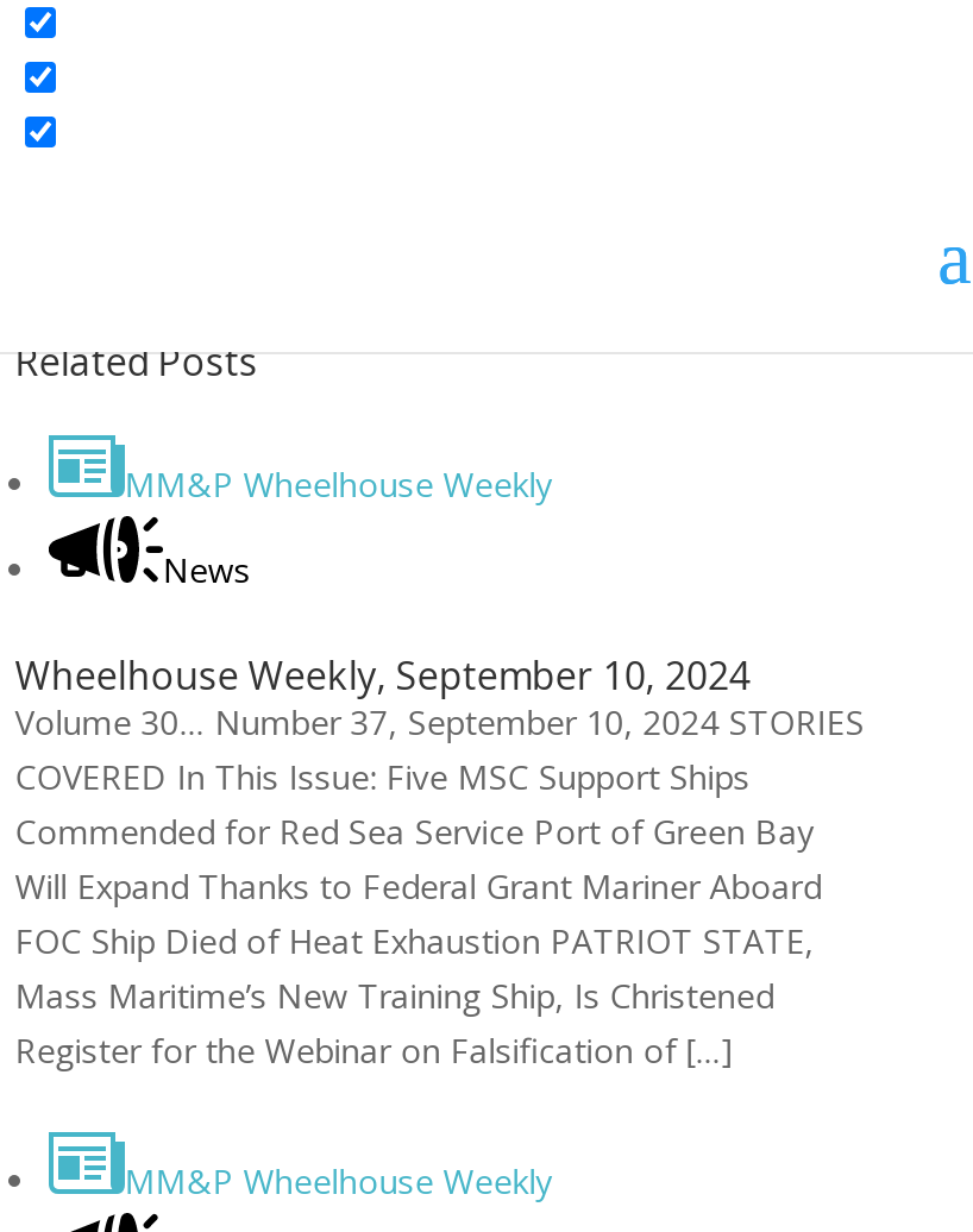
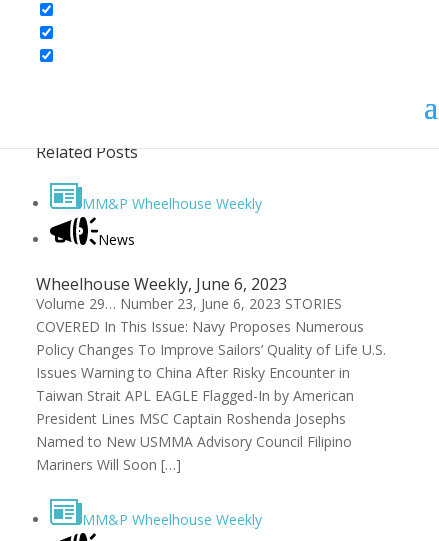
- Wheelhouse Weekly, September 10, 2024
- Volume 30… Number 37, September 10, 2024 STORIES
- COVERED In This Issue: Five MSC Support Ships
- Commended for Red Sea Service Port of Green Bay
- Will Expand Thanks to Federal Grant Mariner Aboard
- FOC Ship Died of Heat Exhaustion PATRIOT STATE,
- Mass Maritime’s New Training Ship, Is Christened
- Register for the Webinar on Falsification of […]
+ Wheelhouse Weekly, June 6, 2023
+ Volume 29… Number 23, June 6, 2023 STORIES
+ COVERED In This Issue: Navy Proposes Numerous
+ Policy Changes To Improve Sailors’ Quality of Life U.S.
+ Issues Warning to China After Risky Encounter in
+ Taiwan Strait APL EAGLE Flagged-In by American
+ President Lines MSC Captain Roshenda Josephs
+ Named to New USMMA Advisory Council Filipino
+ Mariners Will Soon […]
